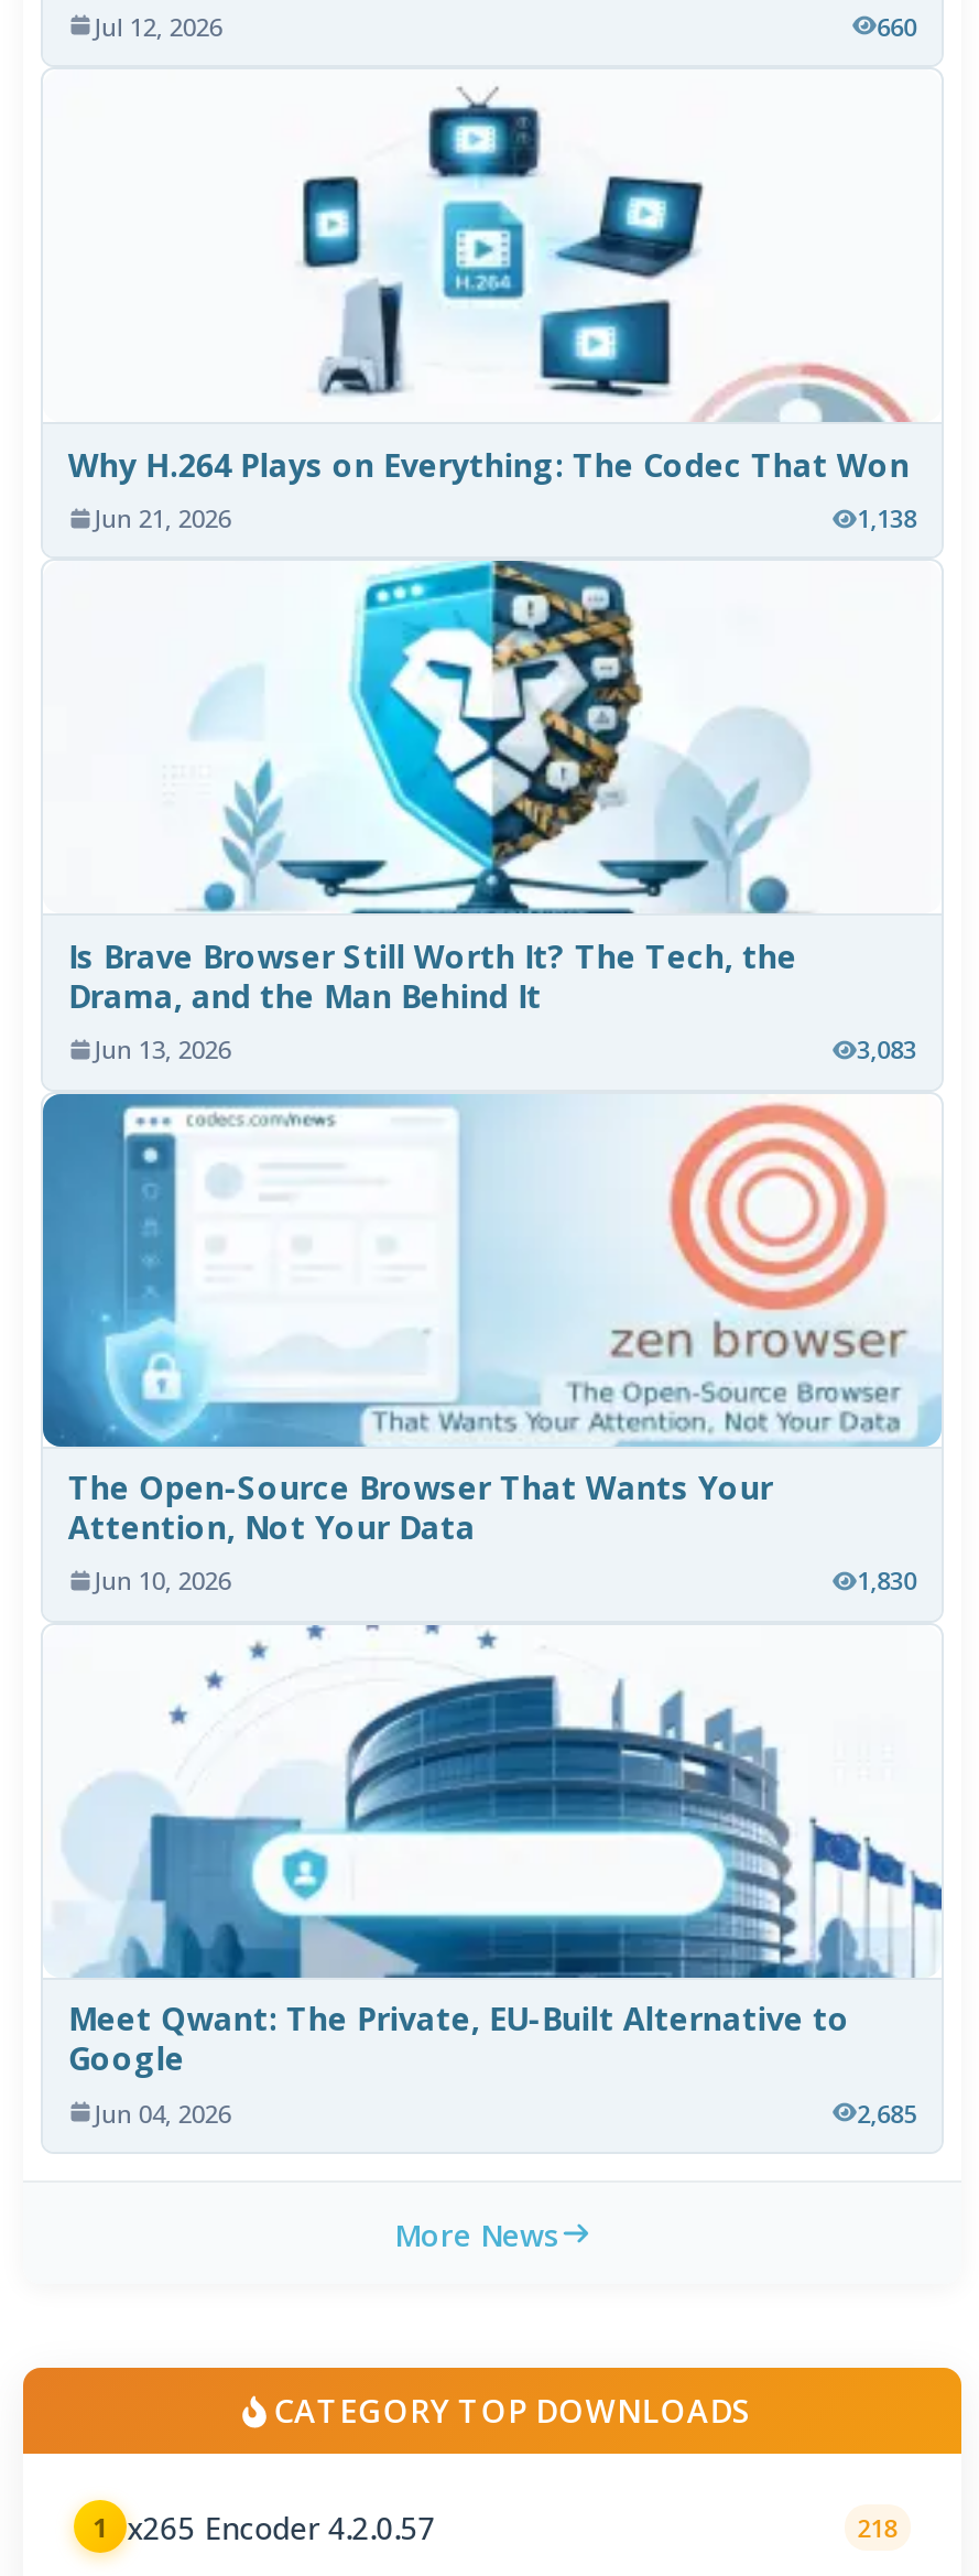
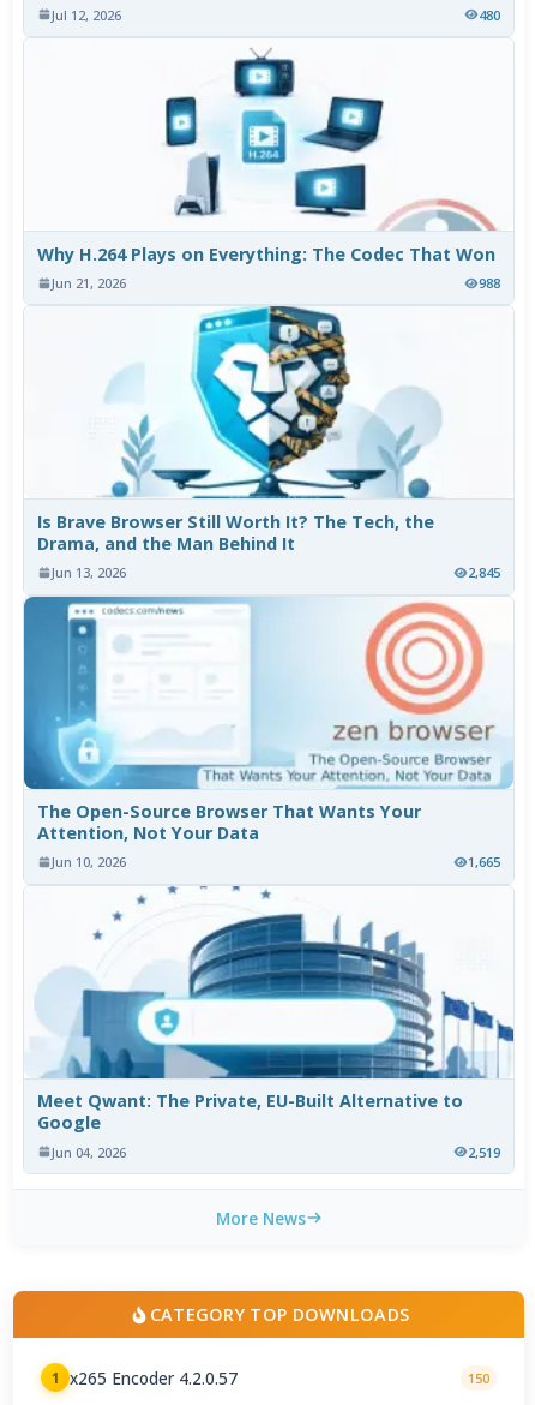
- 660
+ 480

- 1,138
+ 988

- 3,083
+ 2,845

- 1,830
+ 1,665

- 2,685
+ 2,519

- 218
+ 150
